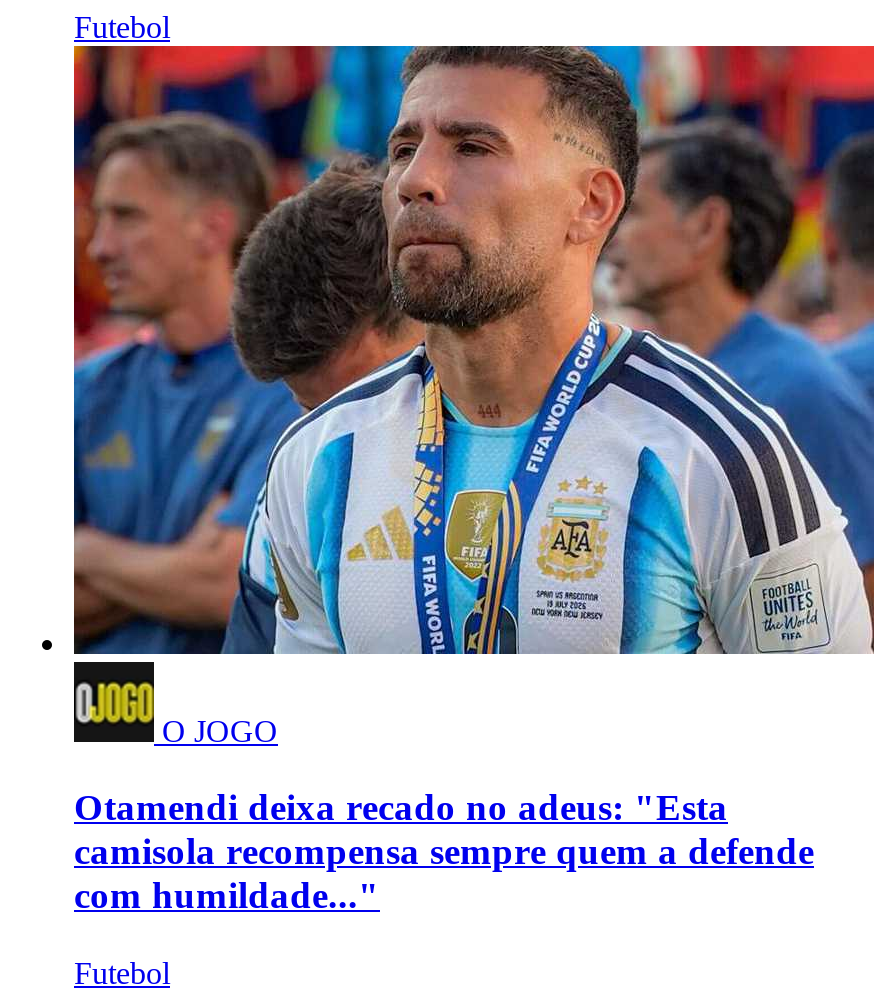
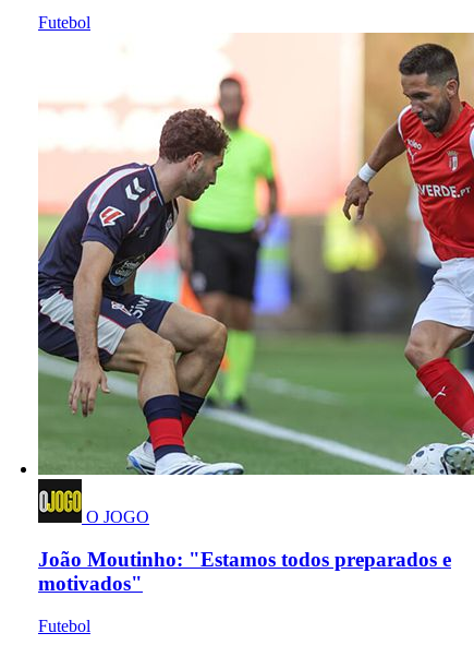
- [image]
+ [image]

moved down: O JOGO

- Otamendi deixa recado no adeus: "Esta
- camisola recompensa sempre quem a defende
- com humildade..."
+ João Moutinho: "Estamos todos preparados e
+ motivados"
